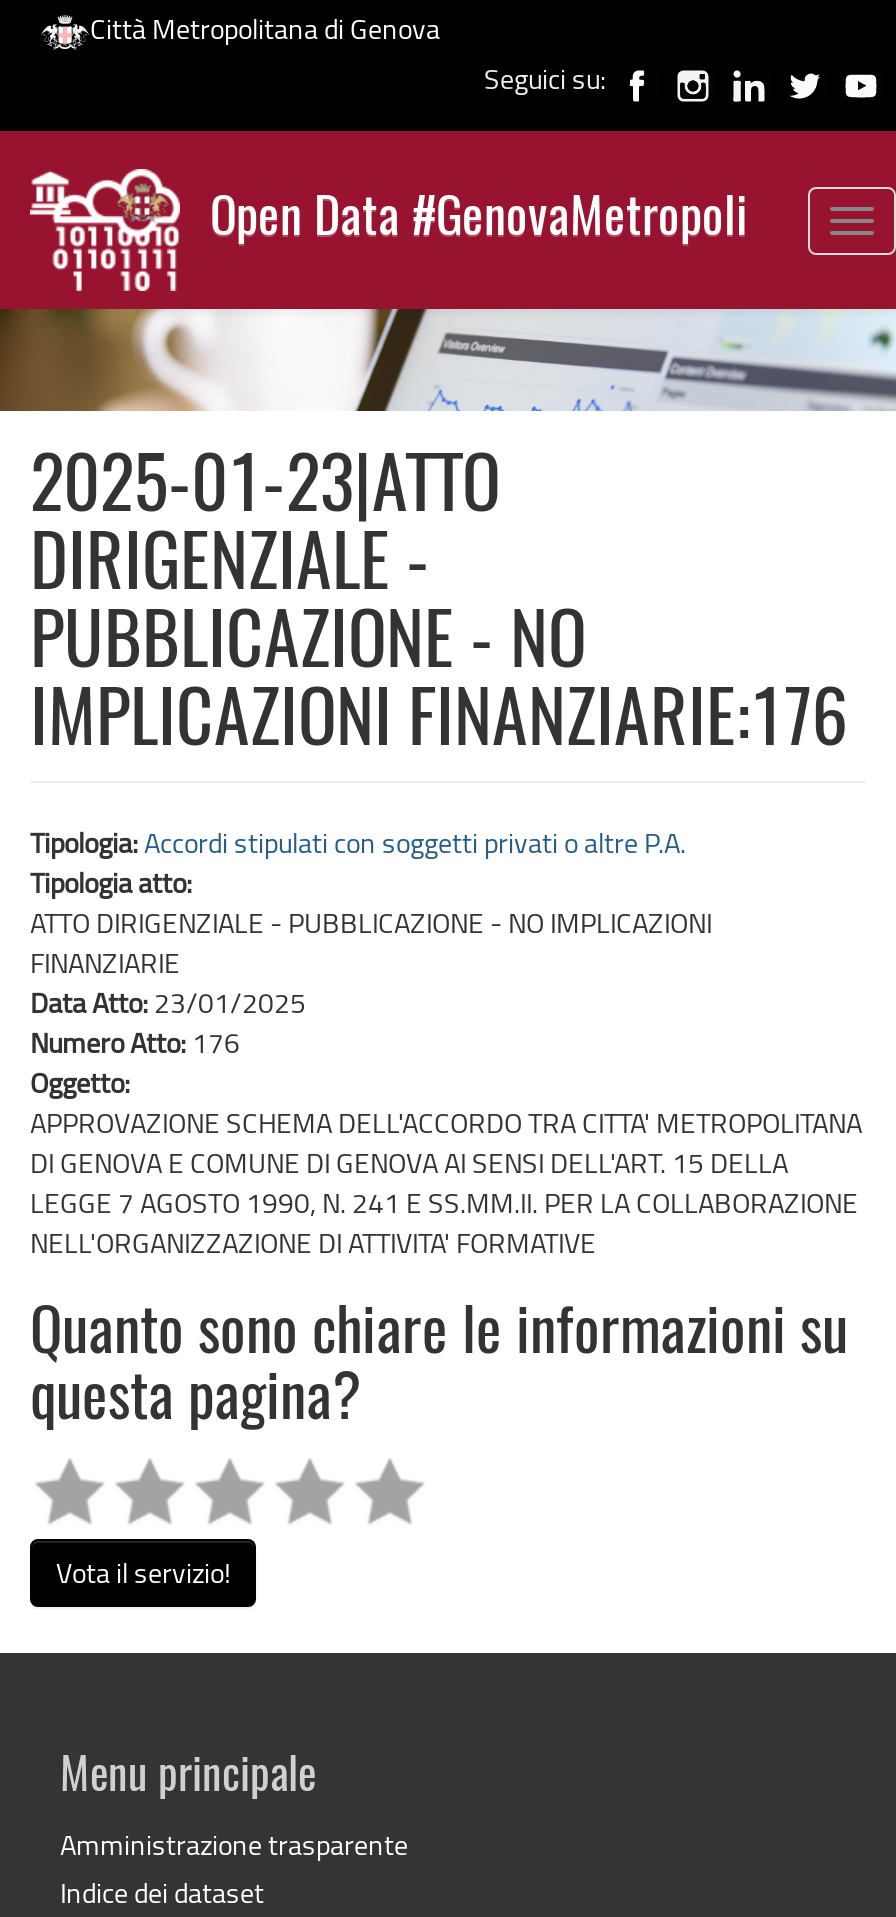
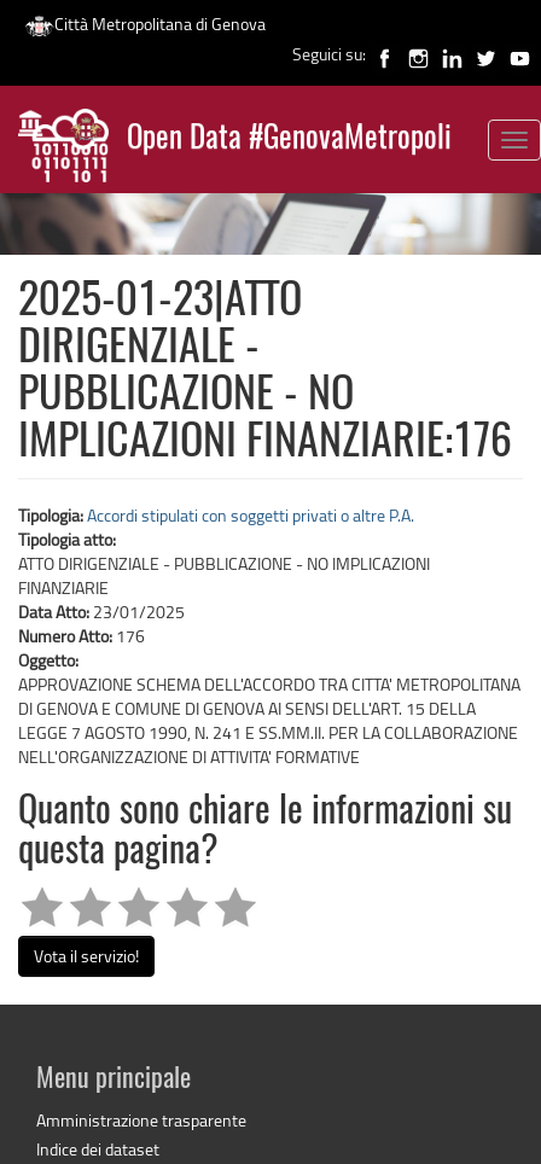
- [image]
+ [image]
